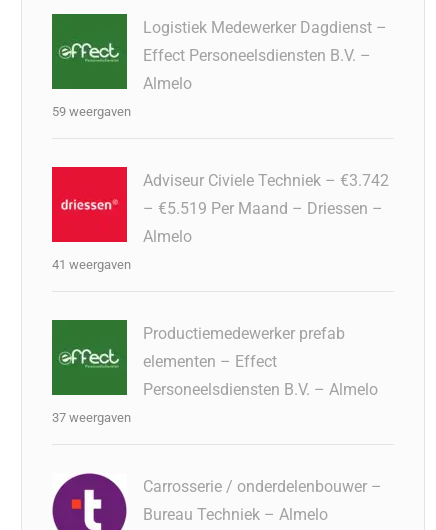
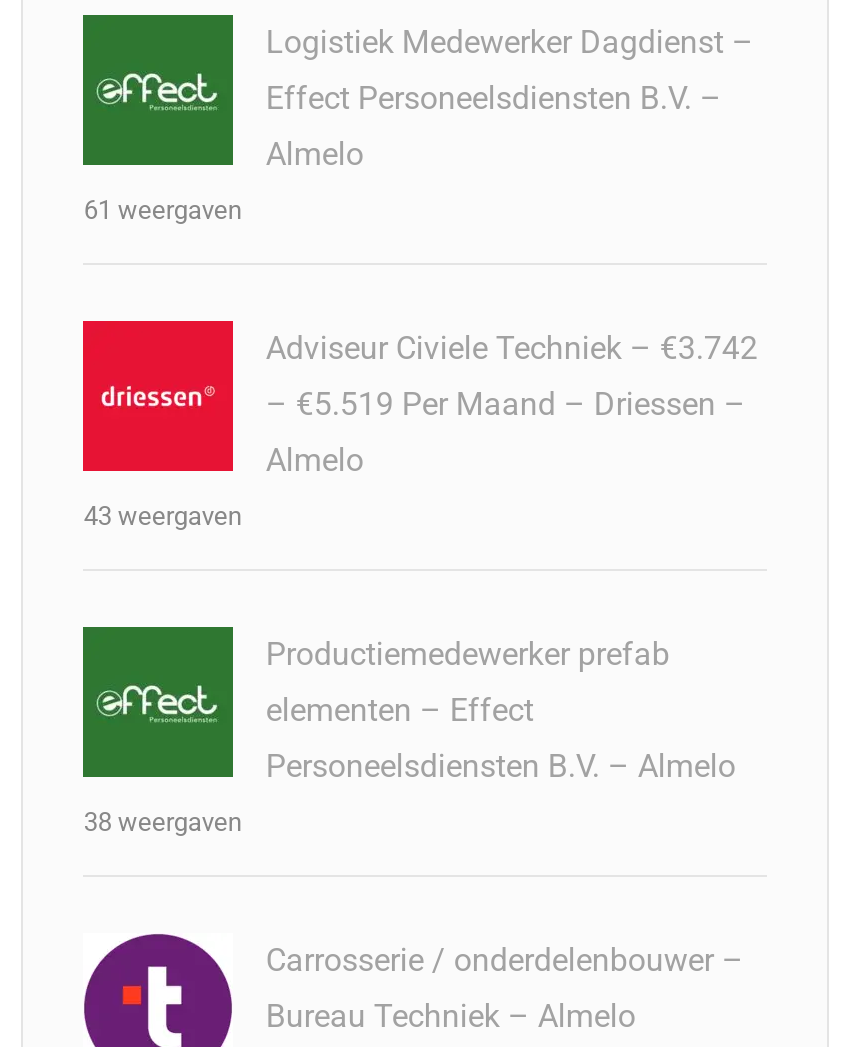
- 59 weergaven
+ 61 weergaven

- 41 weergaven
+ 43 weergaven

- 37 weergaven
+ 38 weergaven
